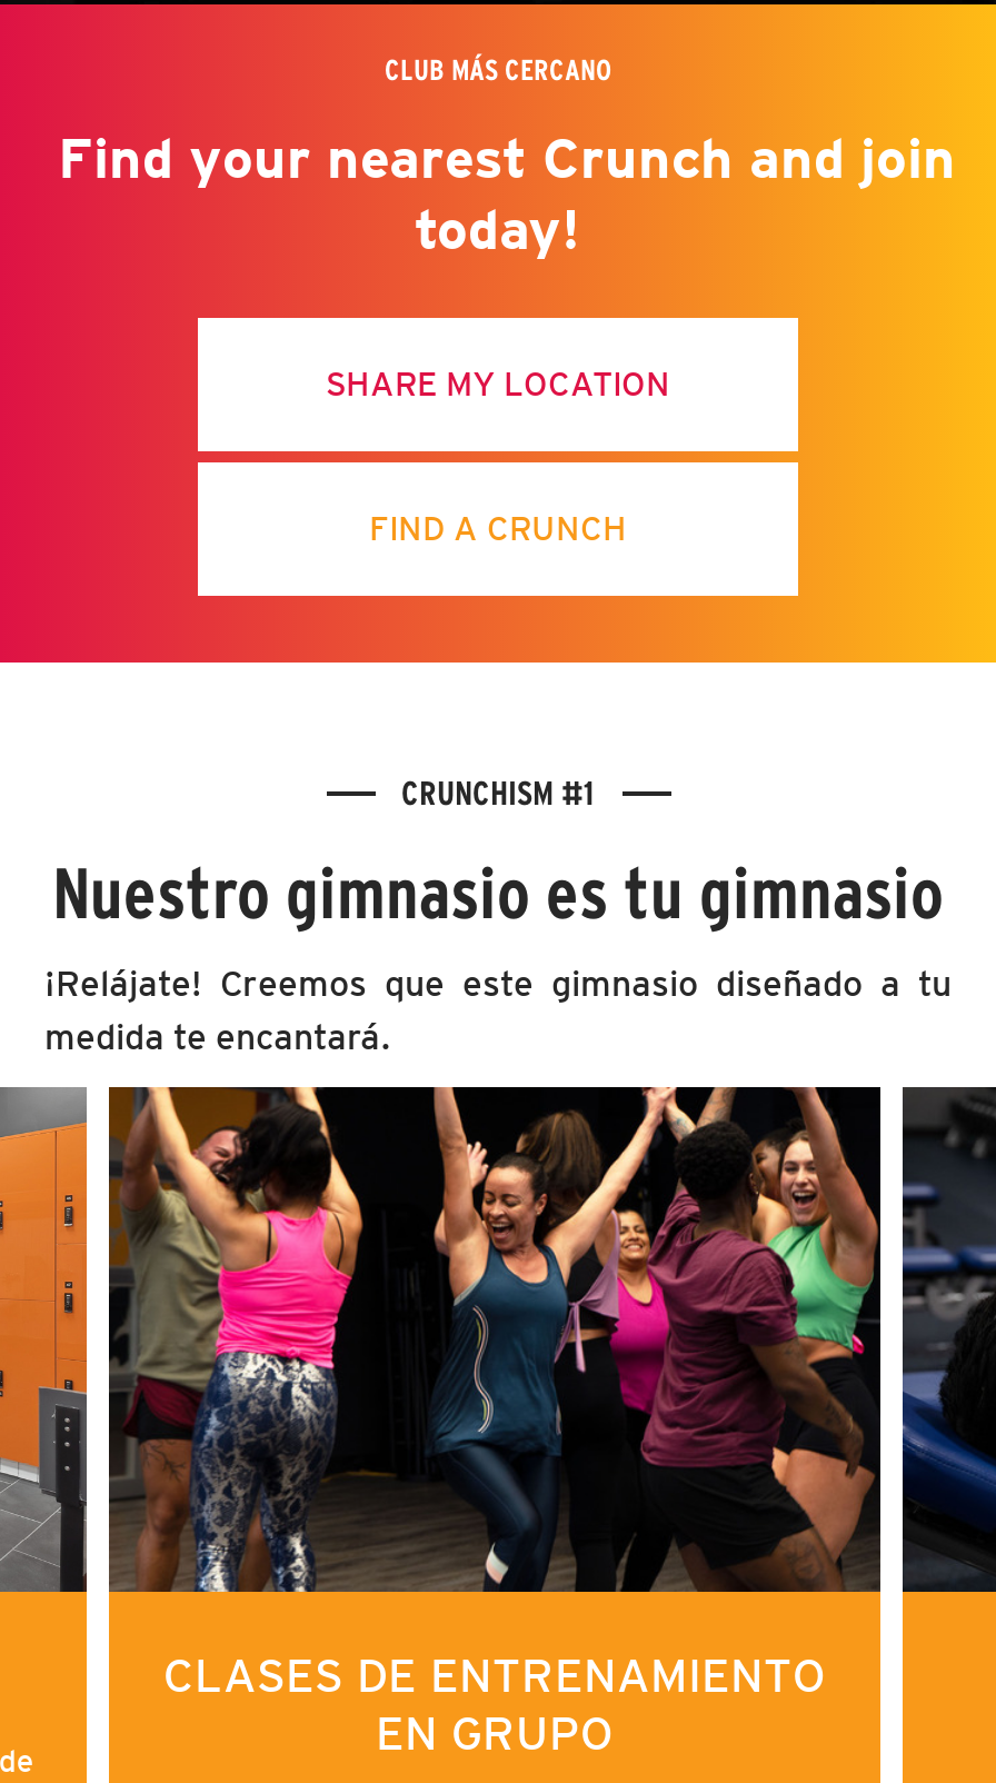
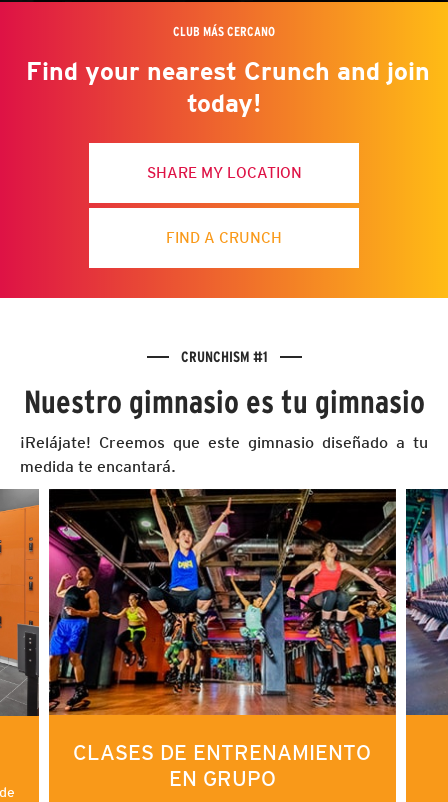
- [image]
+ [image]

- [image]
+ [image]
